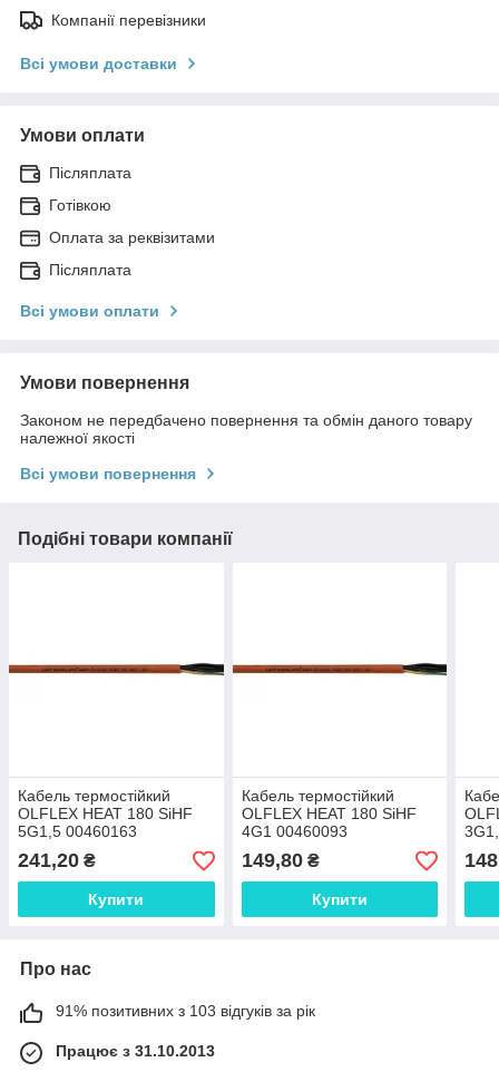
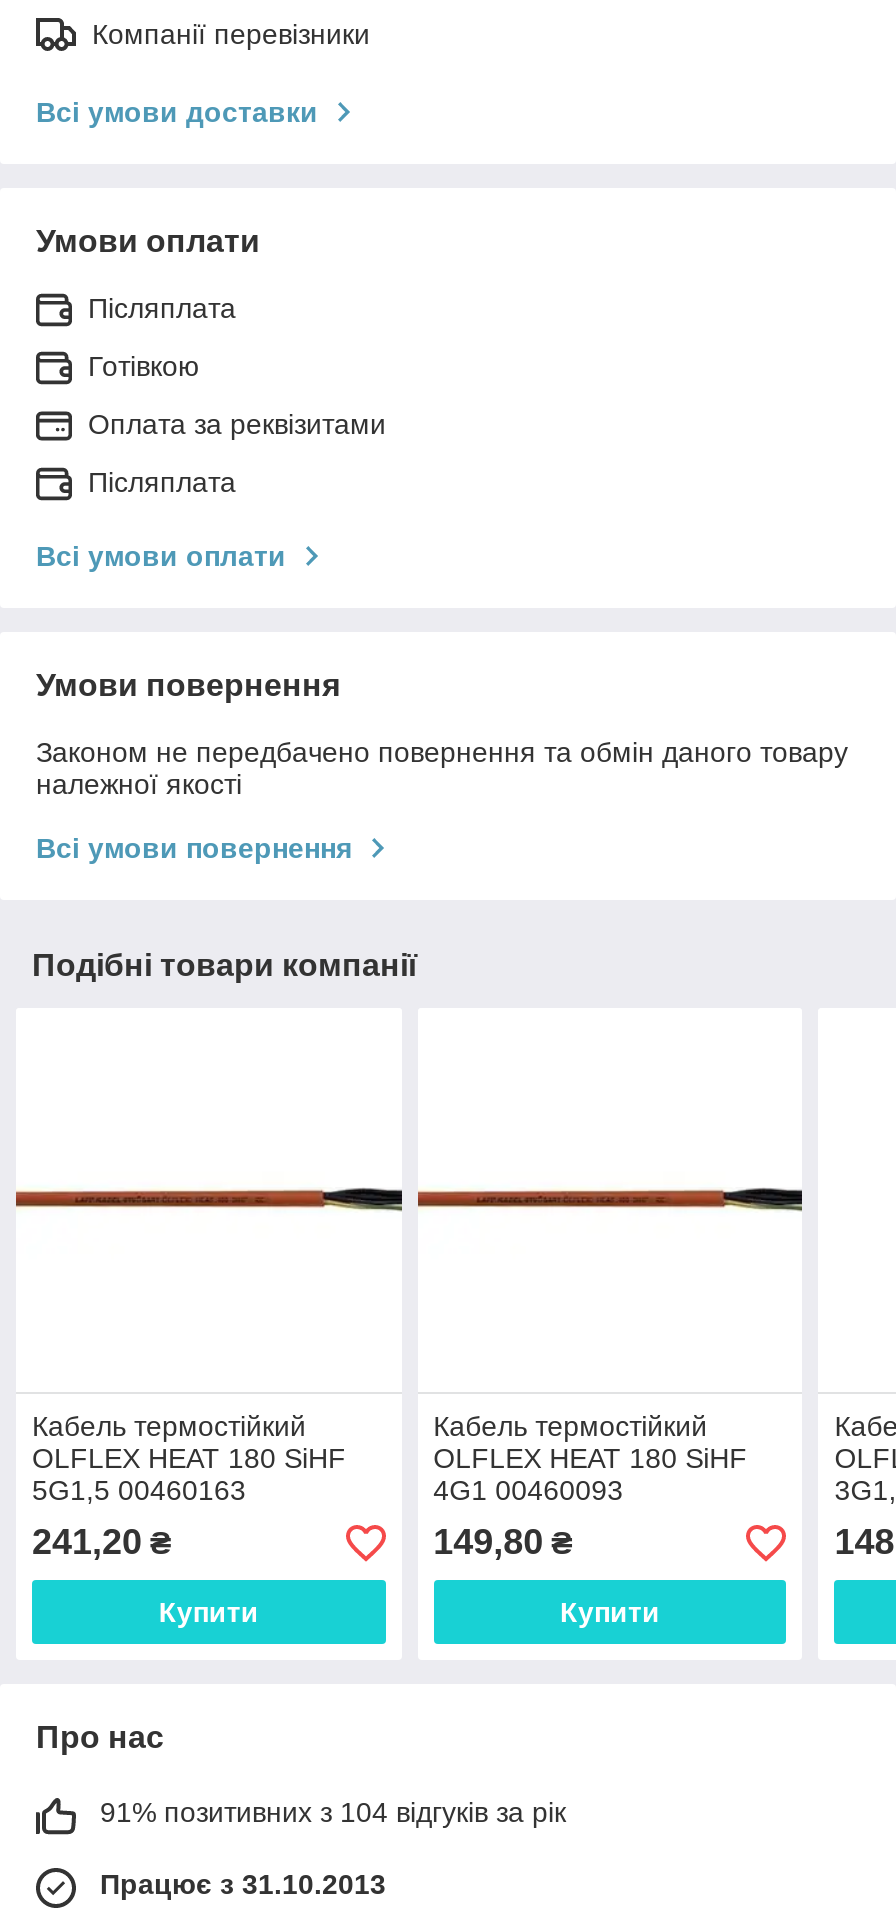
- 91% позитивних з 103 відгуків за рік
+ 91% позитивних з 104 відгуків за рік
